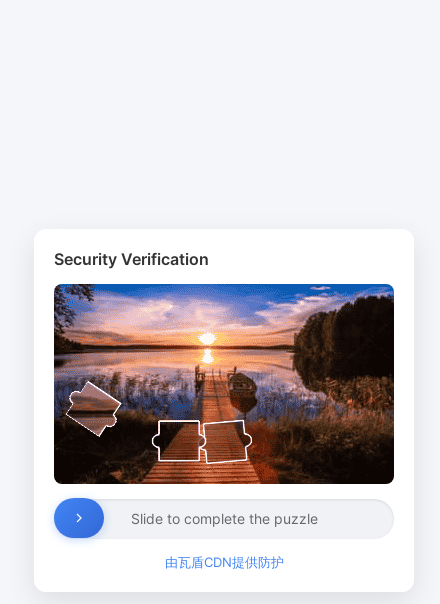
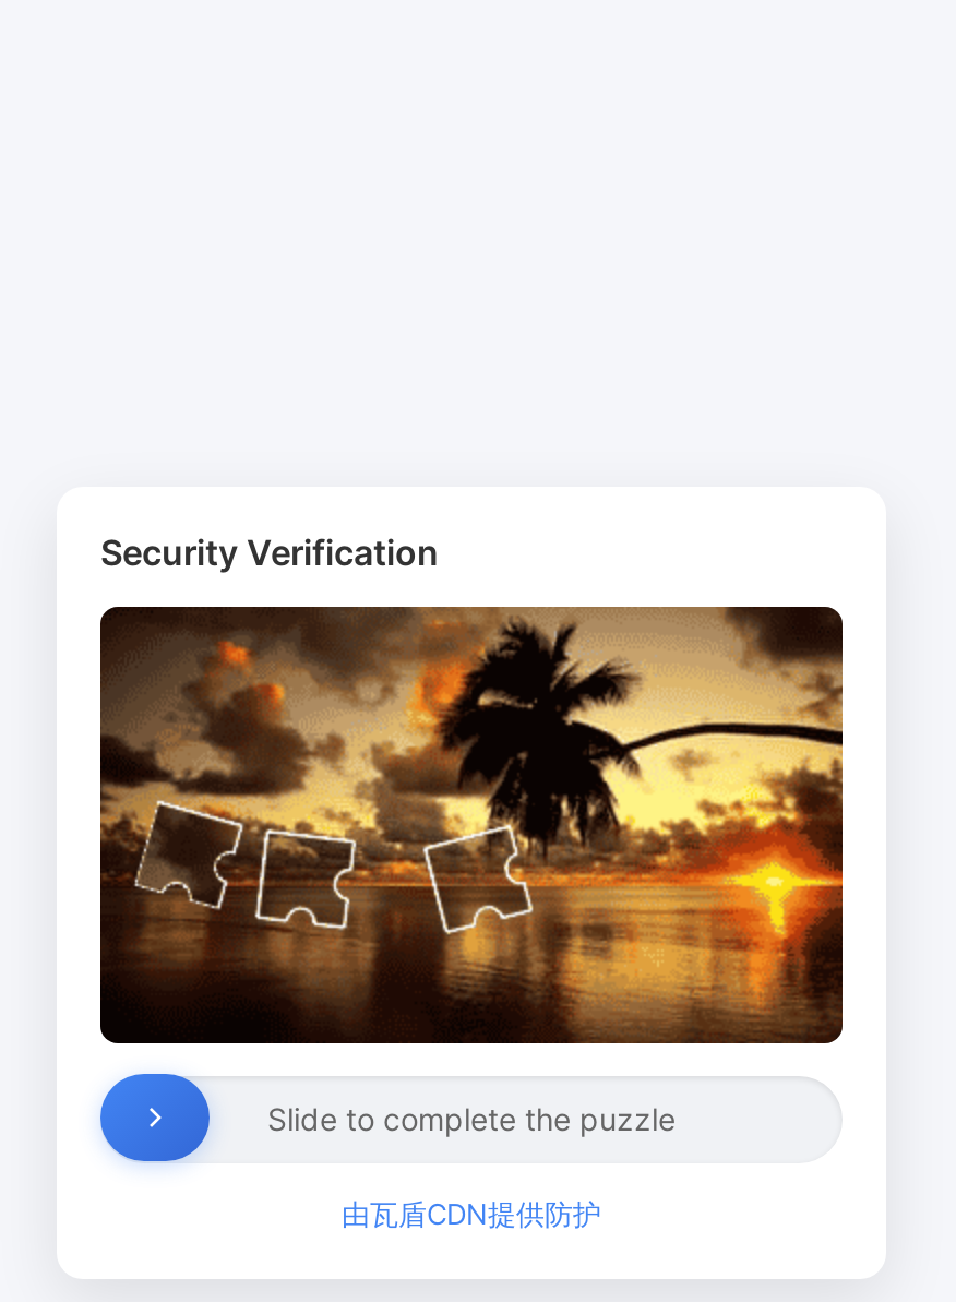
- [image]
+ [image]
